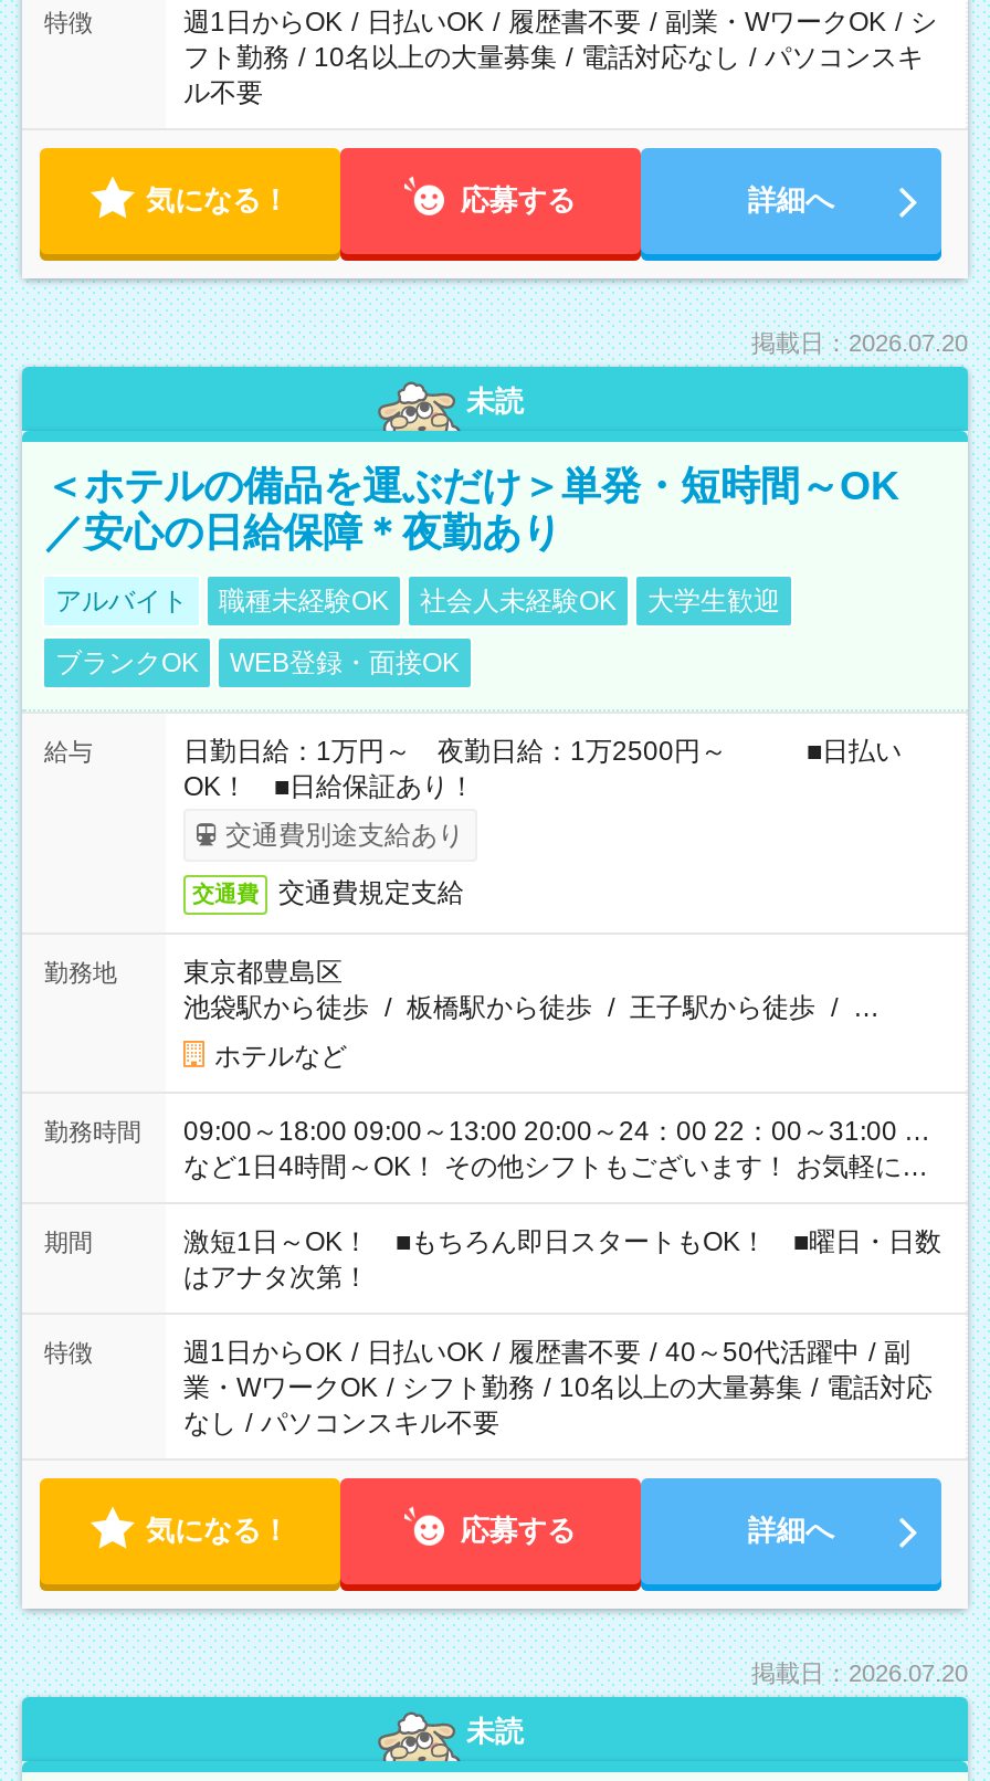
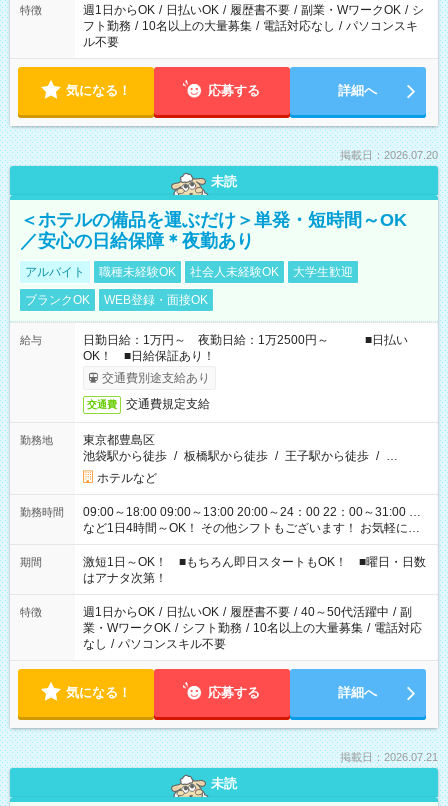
- 掲載日：2026.07.20
+ 掲載日：2026.07.21
